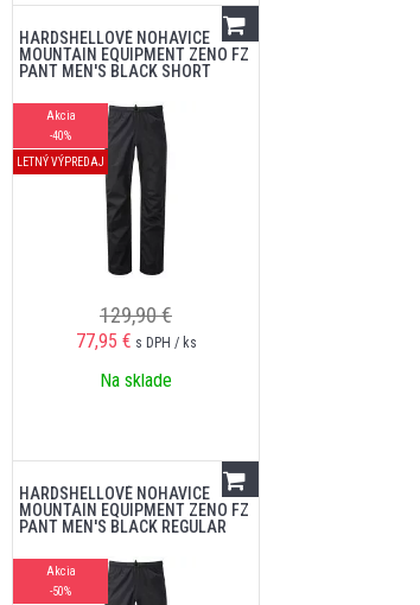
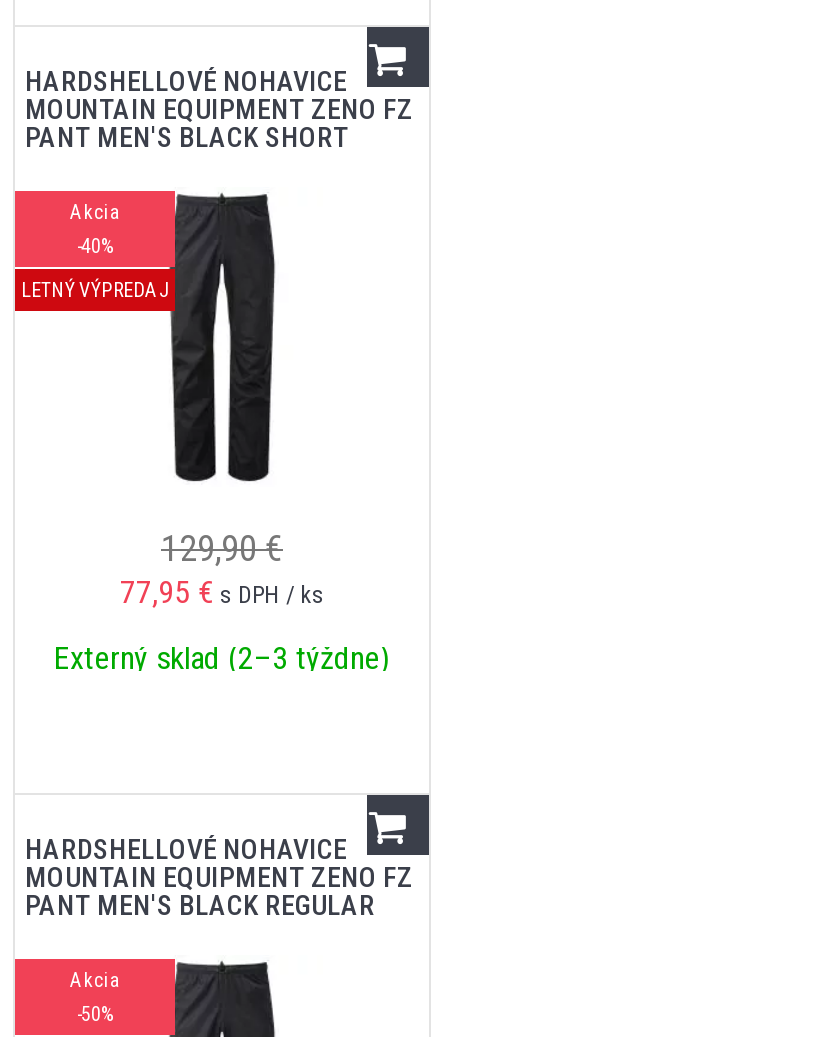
- Na sklade
+ Externý sklad (2–3 týždne)
